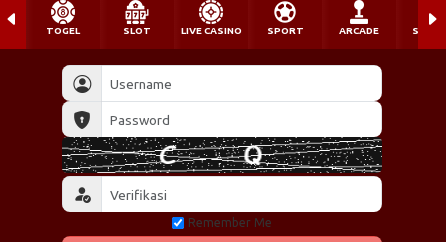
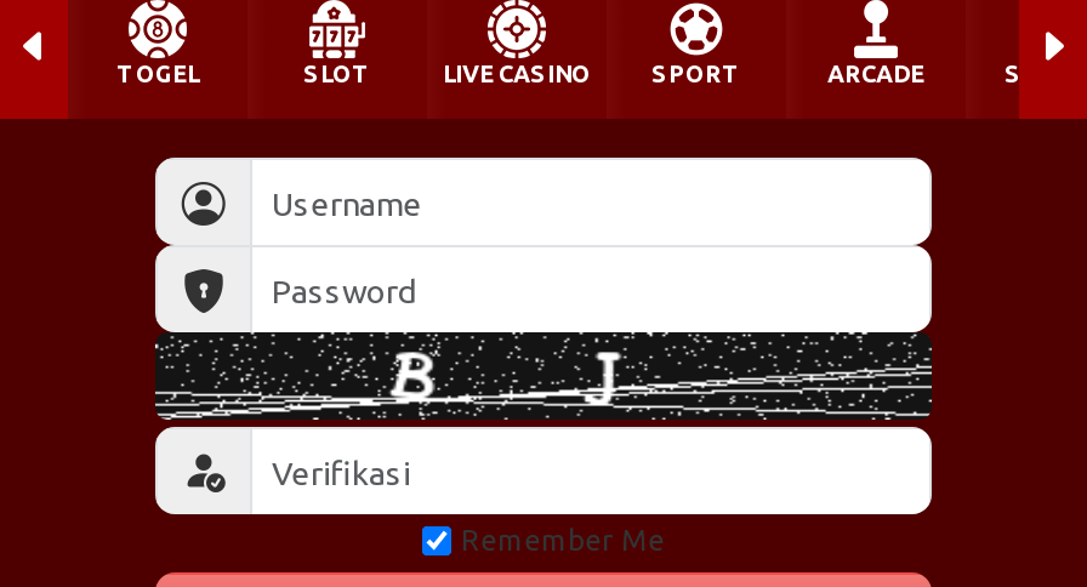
- [image]
+ [image]
